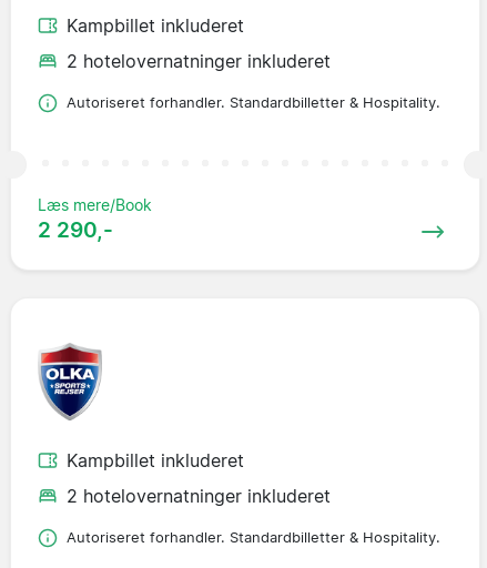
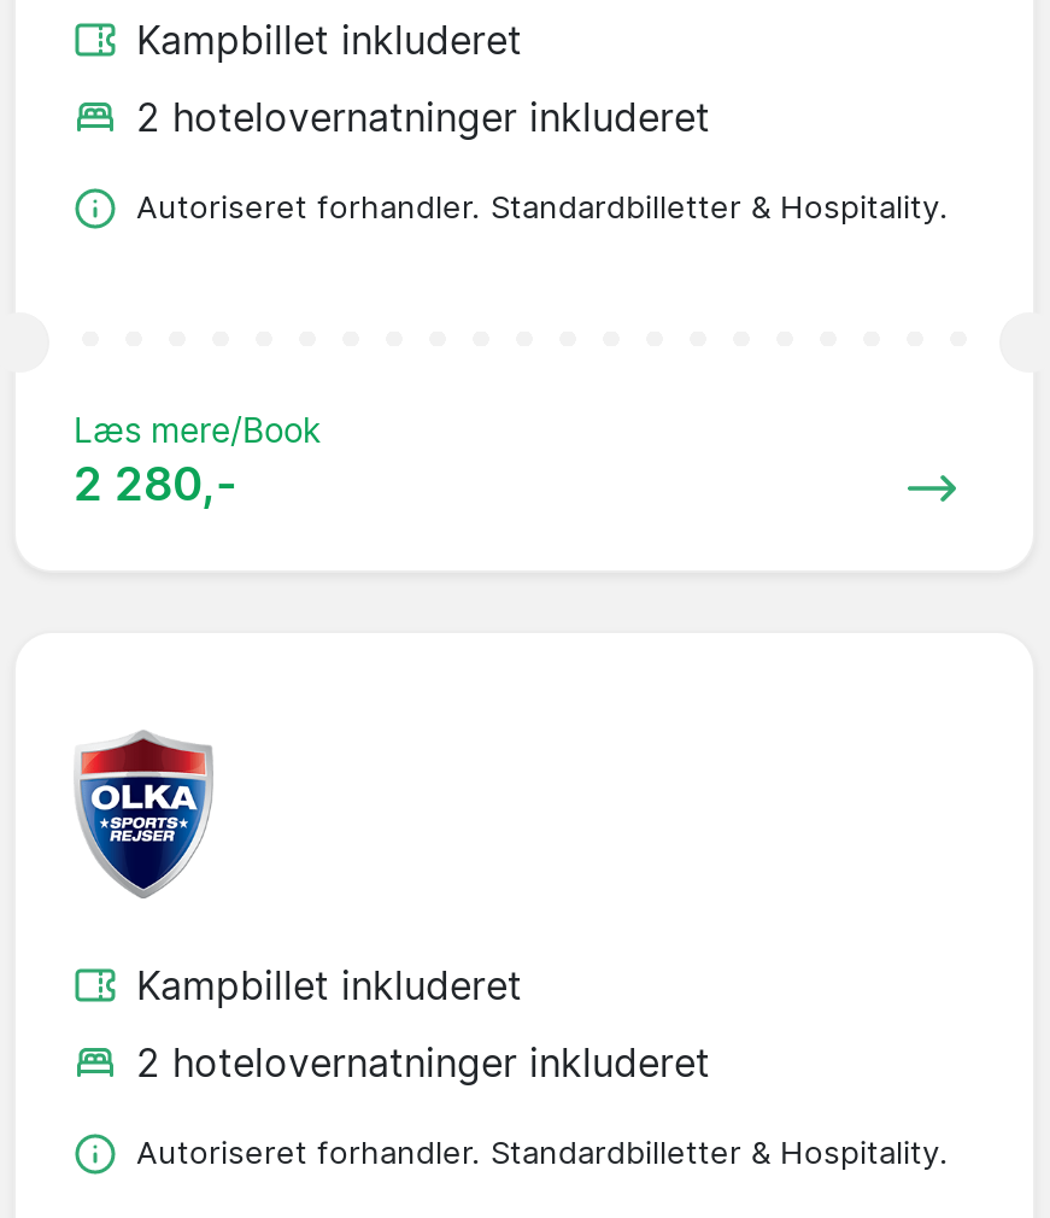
- 2 290,-
+ 2 280,-
